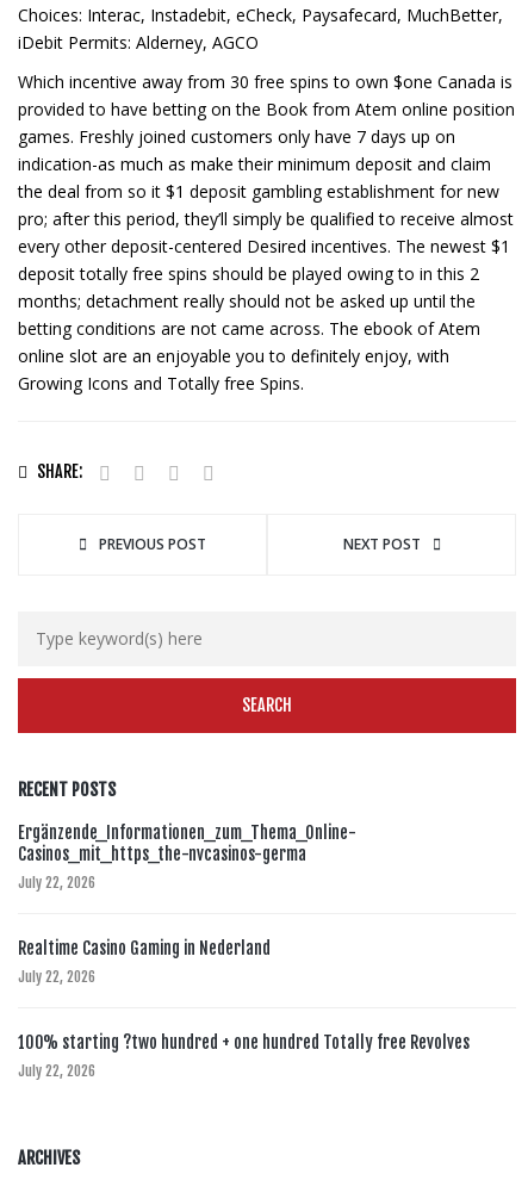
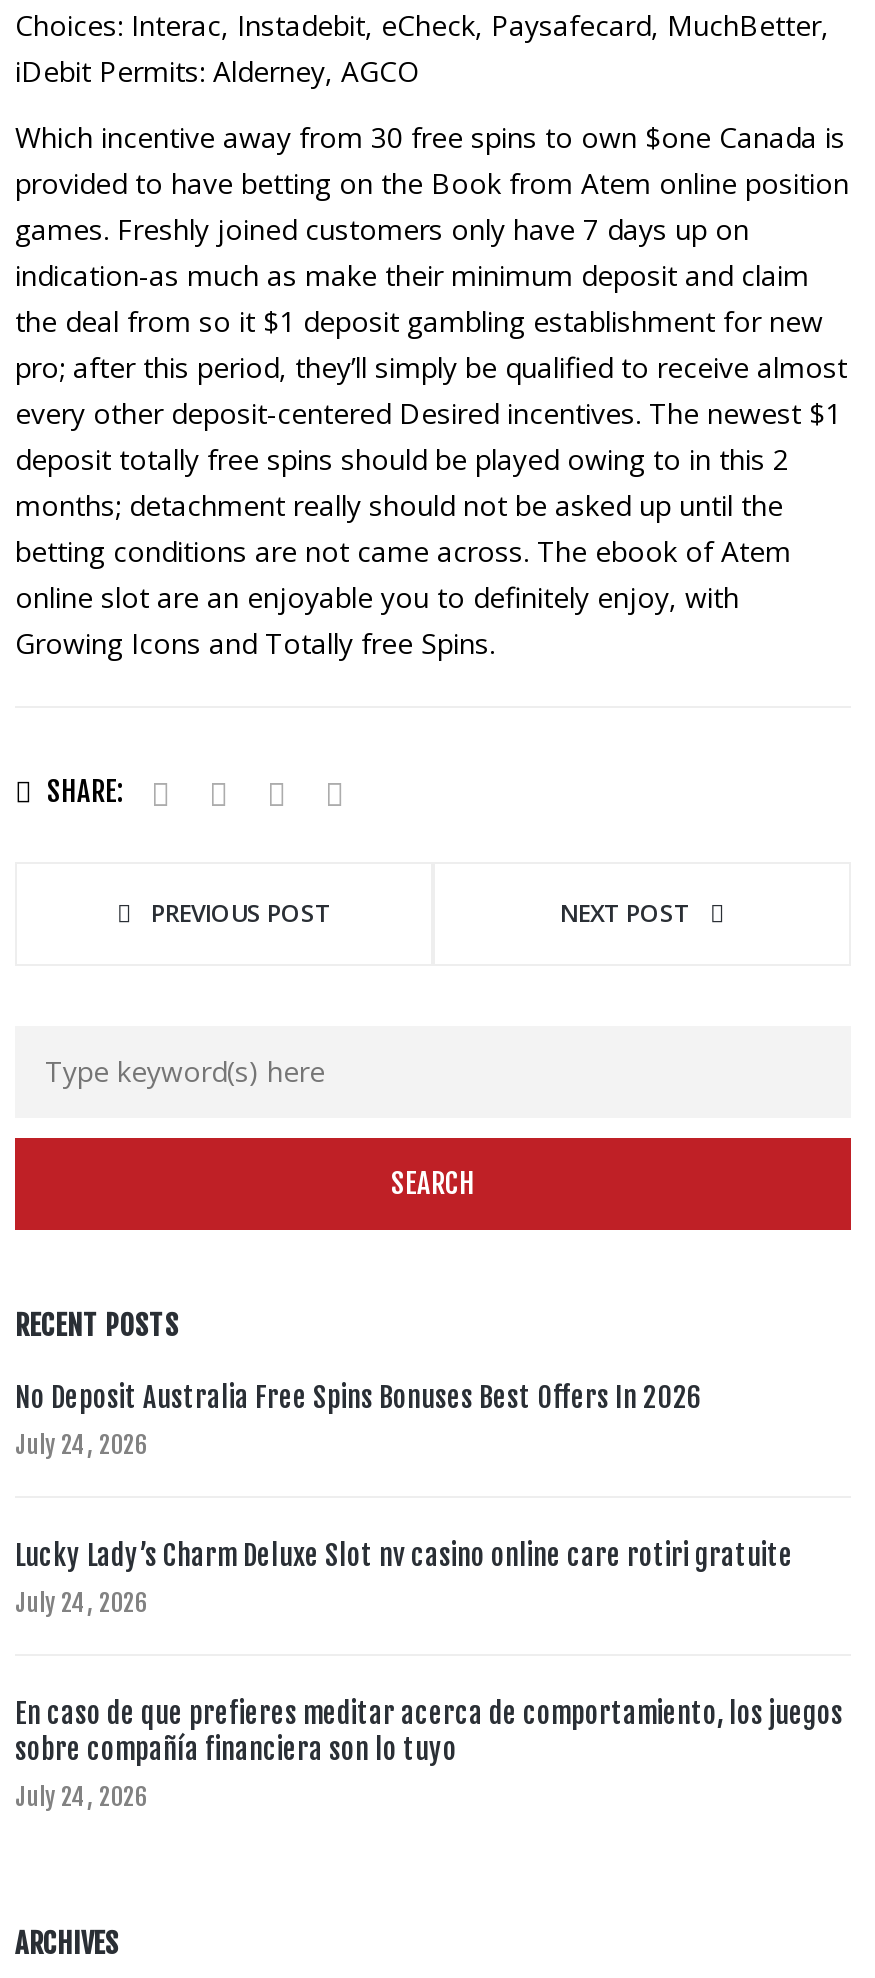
- Ergänzende_Informationen_zum_Thema_Online-
- Casinos_mit_https_the-nvcasinos-germa
+ No Deposit Australia Free Spins Bonuses Best Offers In 2026

- July 22, 2026
+ July 24, 2026

- Realtime Casino Gaming in Nederland
+ Lucky Lady’s Charm Deluxe Slot nv casino online care rotiri gratuite

- July 22, 2026
+ July 24, 2026

- 100% starting ?two hundred + one hundred Totally free Revolves
+ En caso de que prefieres meditar acerca de comportamiento, los juegos
+ sobre compañía financiera son lo tuyo

- July 22, 2026
+ July 24, 2026
